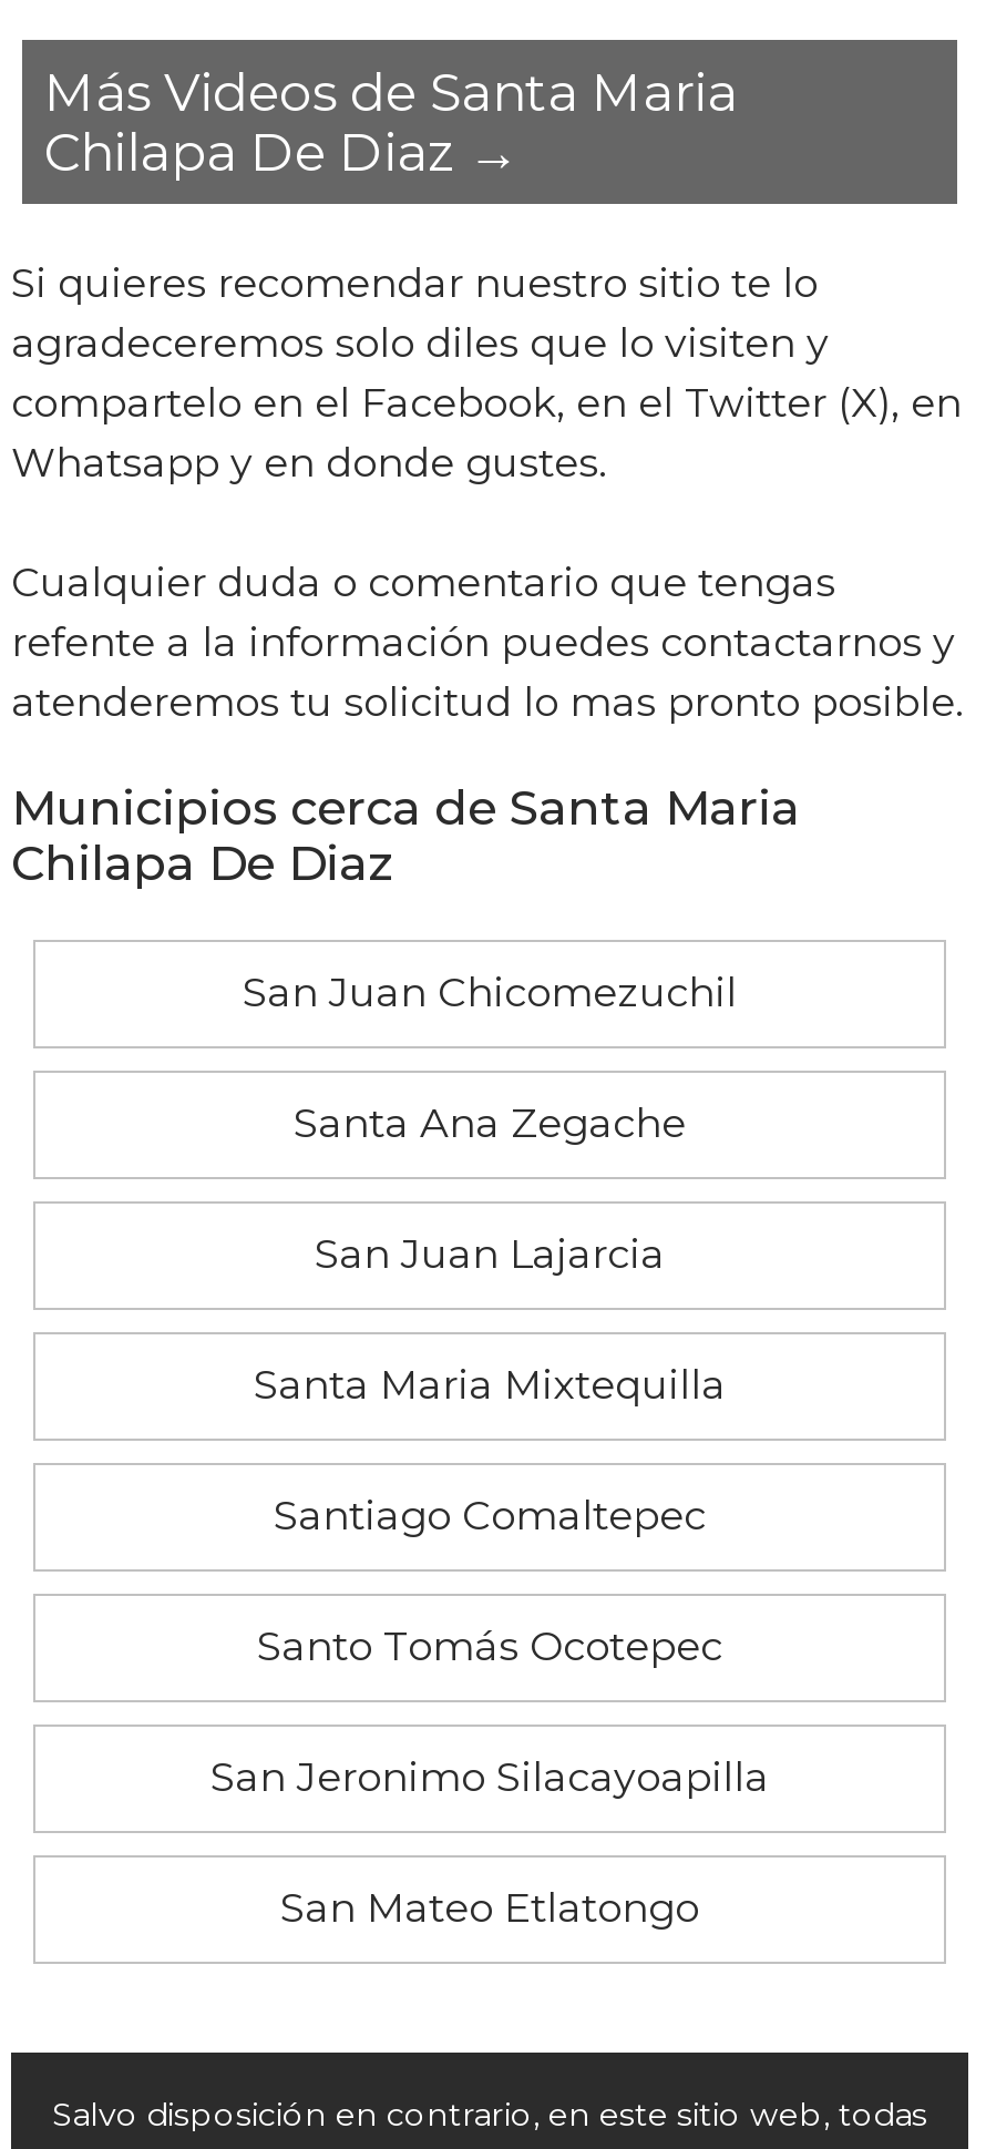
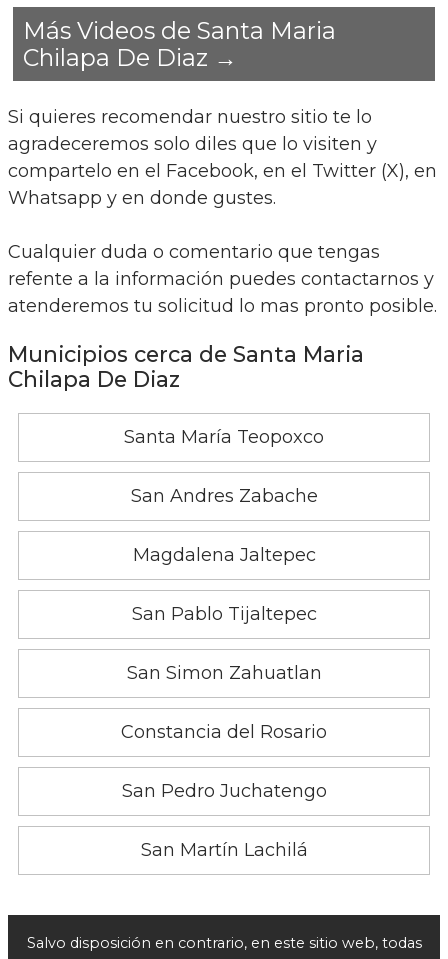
- San Juan Chicomezuchil
+ Santa María Teopoxco

- Santa Ana Zegache
+ San Andres Zabache

- San Juan Lajarcia
+ Magdalena Jaltepec

- Santa Maria Mixtequilla
+ San Pablo Tijaltepec

- Santiago Comaltepec
+ San Simon Zahuatlan

- Santo Tomás Ocotepec
+ Constancia del Rosario

- San Jeronimo Silacayoapilla
+ San Pedro Juchatengo

- San Mateo Etlatongo
+ San Martín Lachilá
